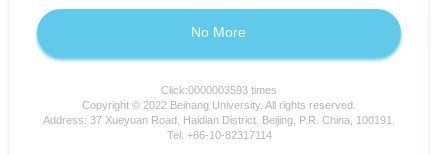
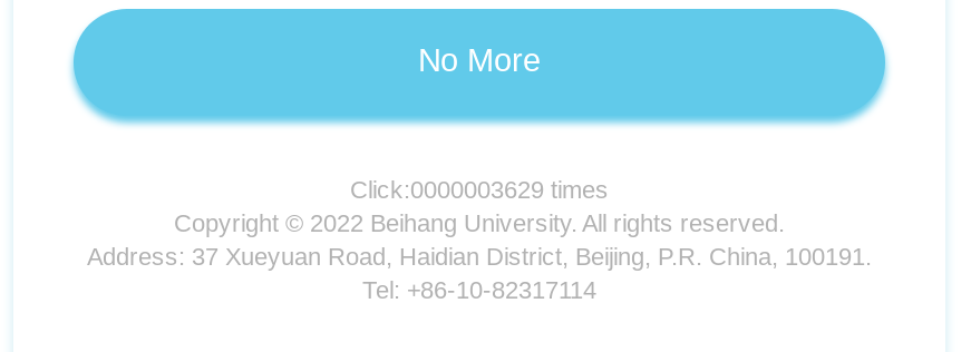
- Click:0000003593 times
+ Click:0000003629 times
